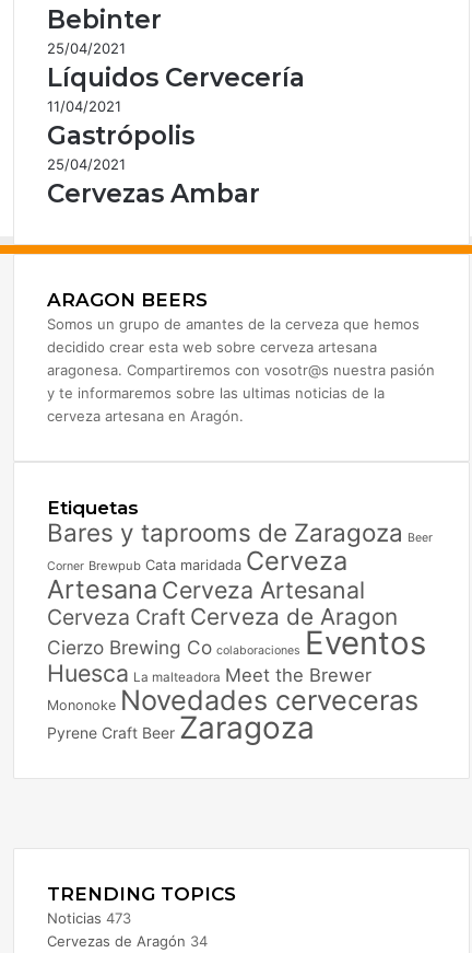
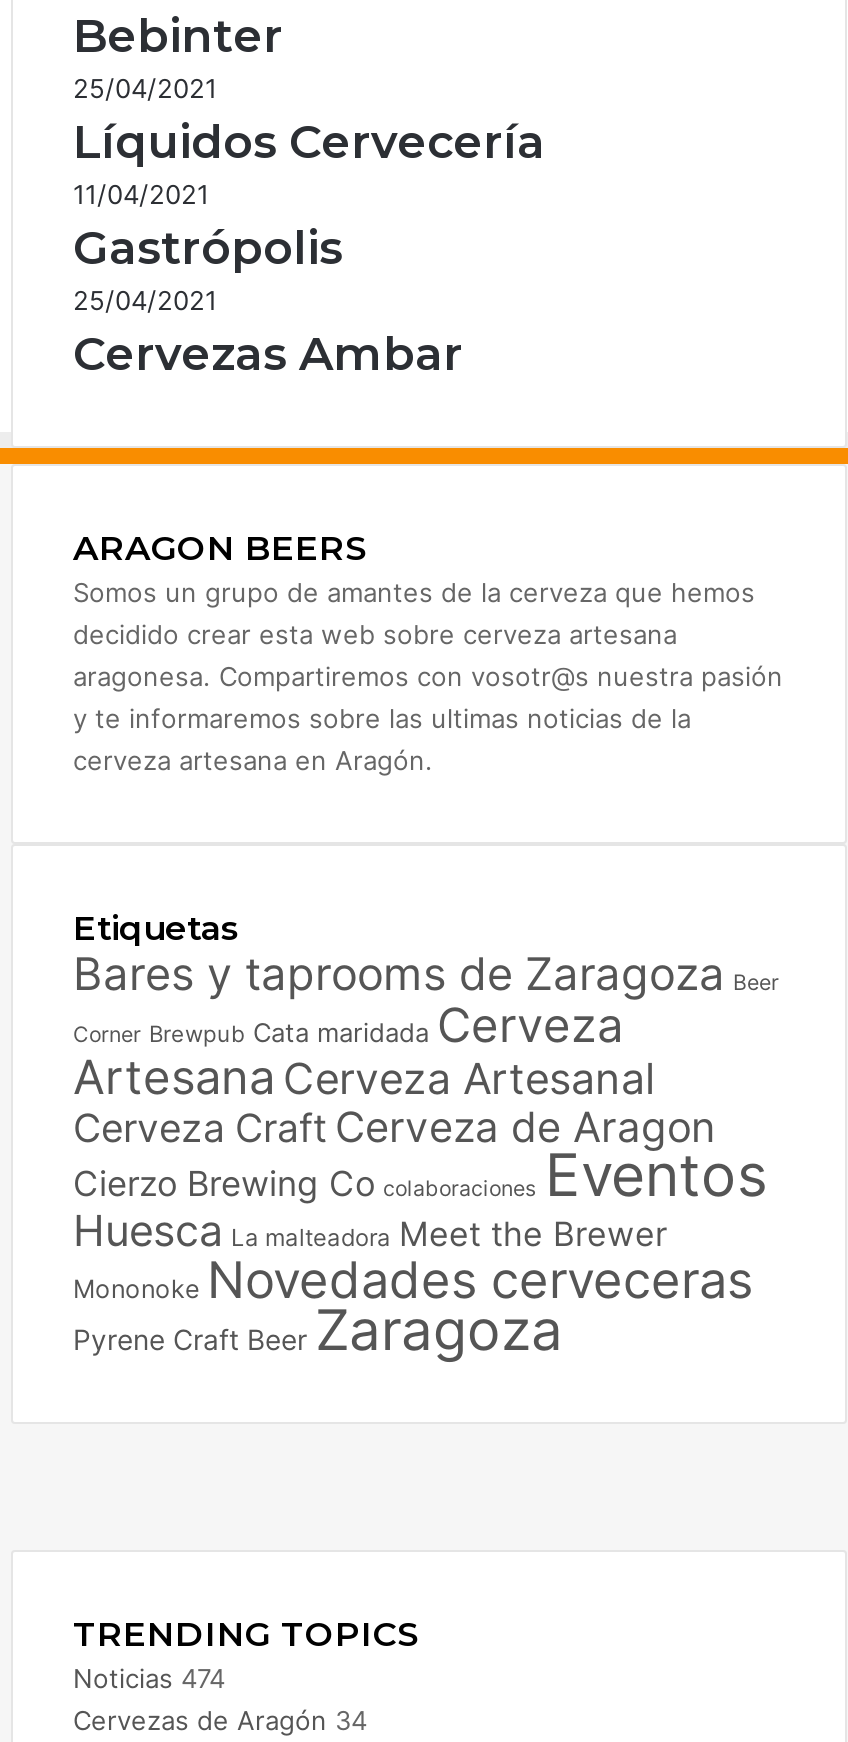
- Noticias 473
+ Noticias 474
